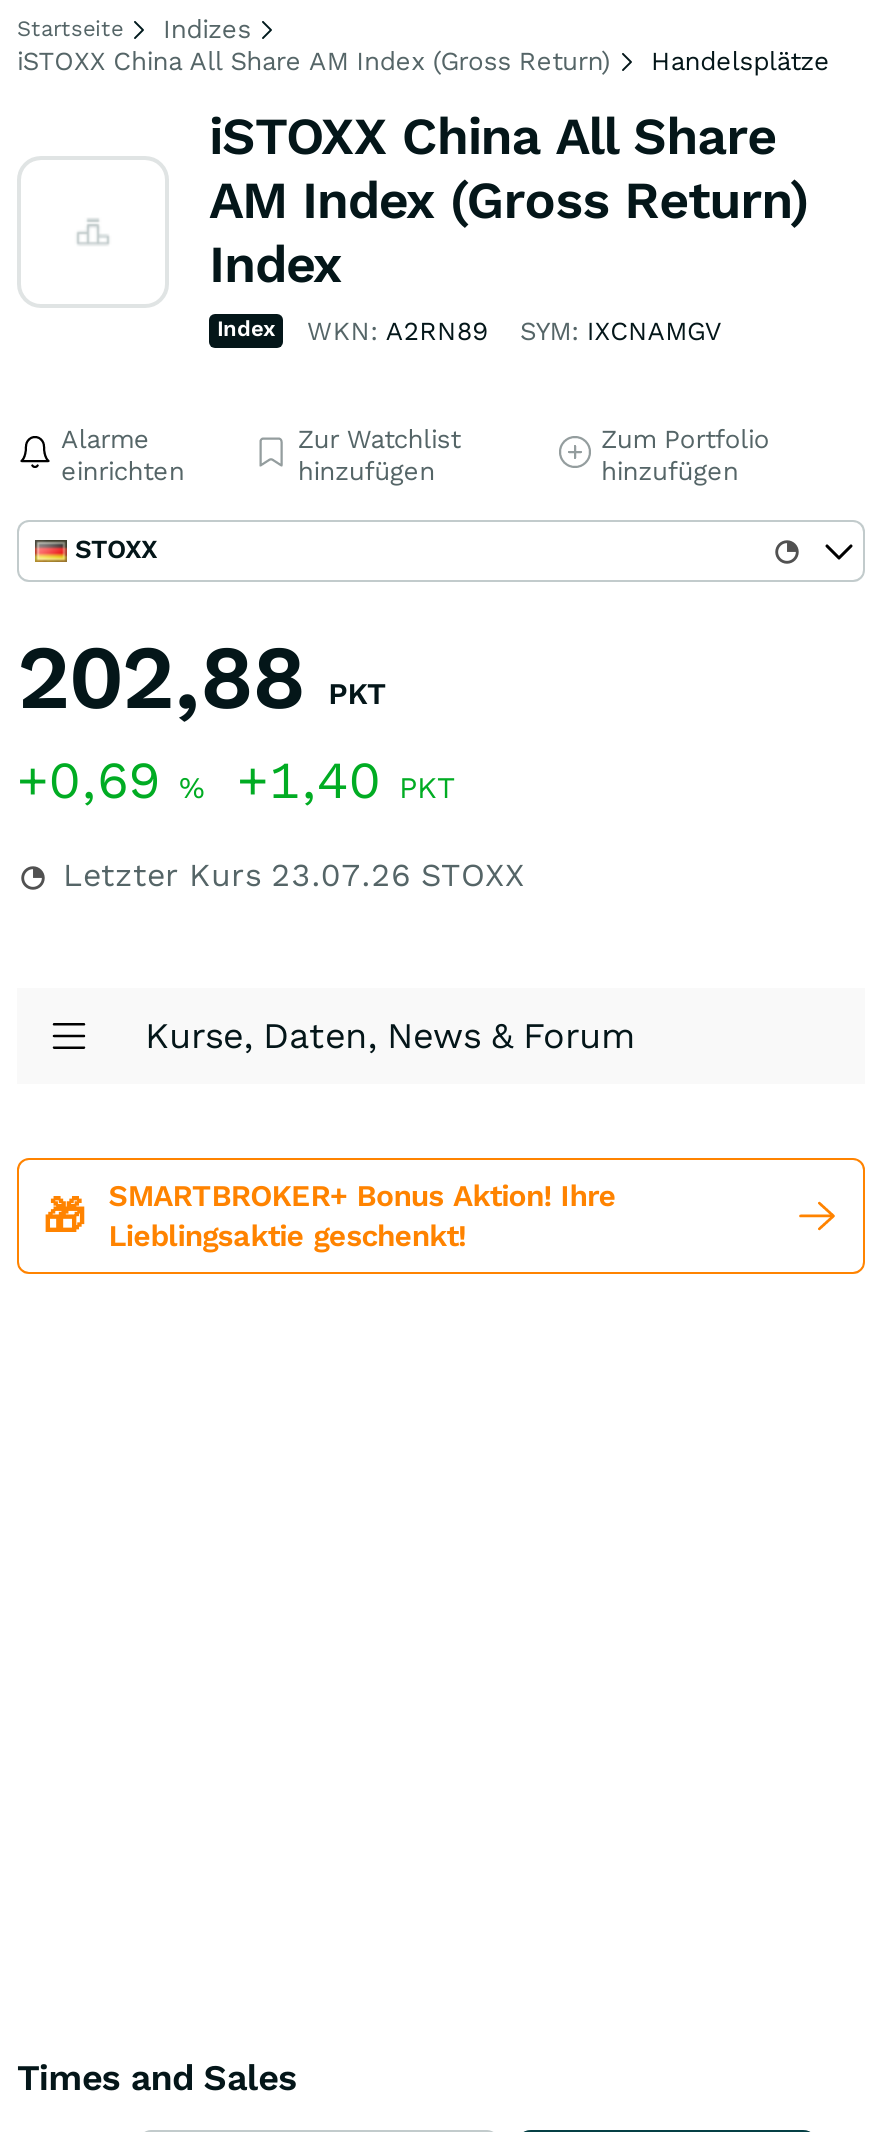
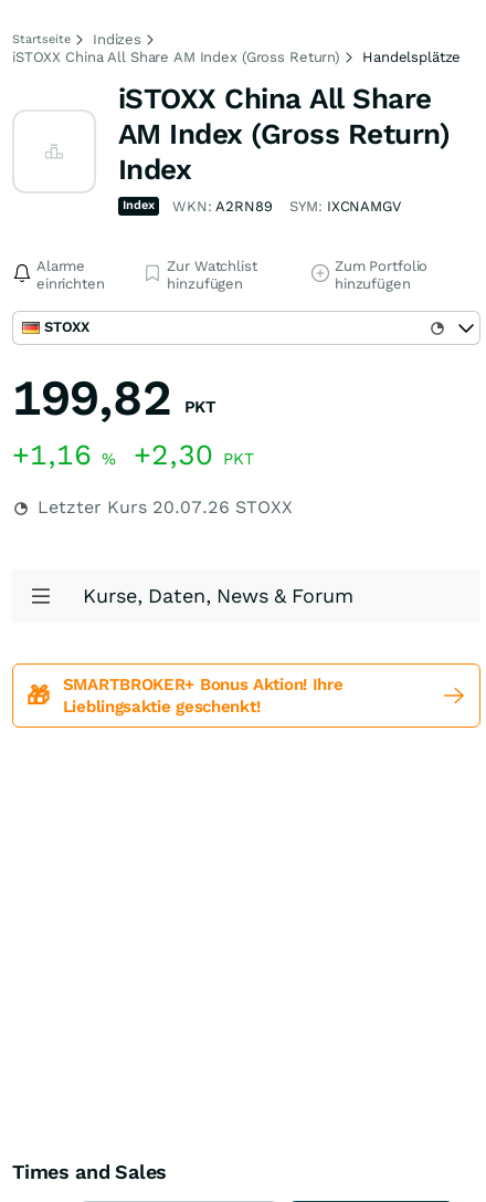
- 202,88 PKT
+ 199,82 PKT

- +0,69% +1,40 PKT
+ +1,16% +2,30 PKT

- Letzter Kurs 23.07.26 STOXX
+ Letzter Kurs 20.07.26 STOXX
